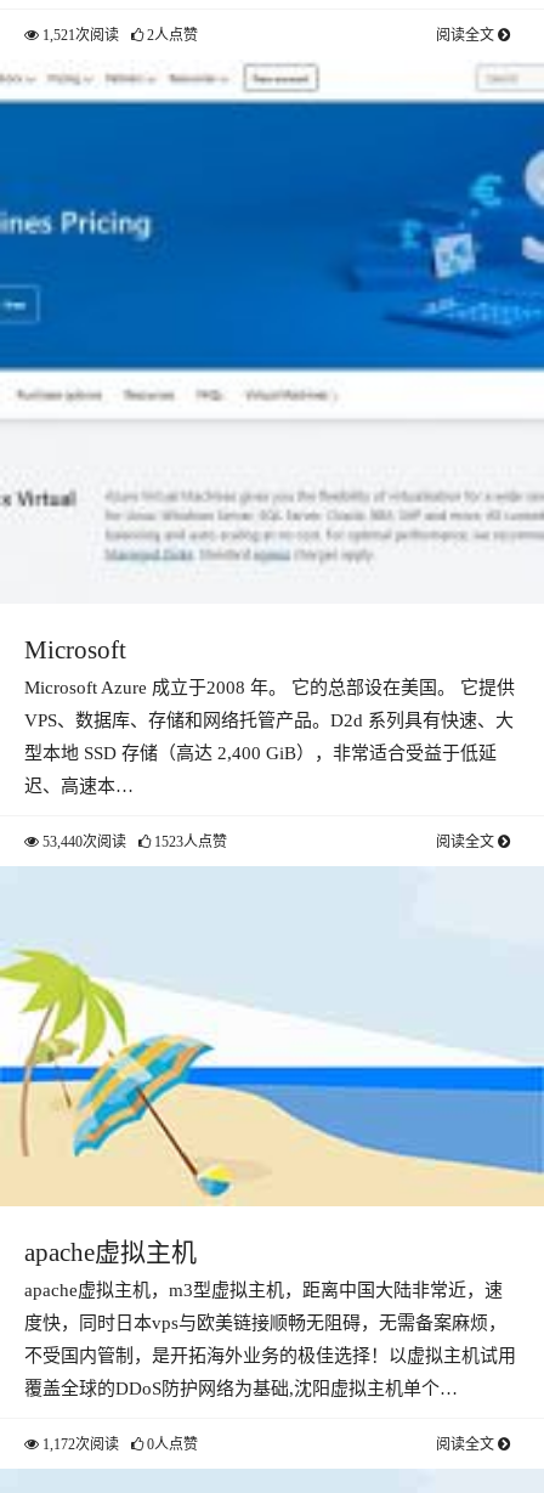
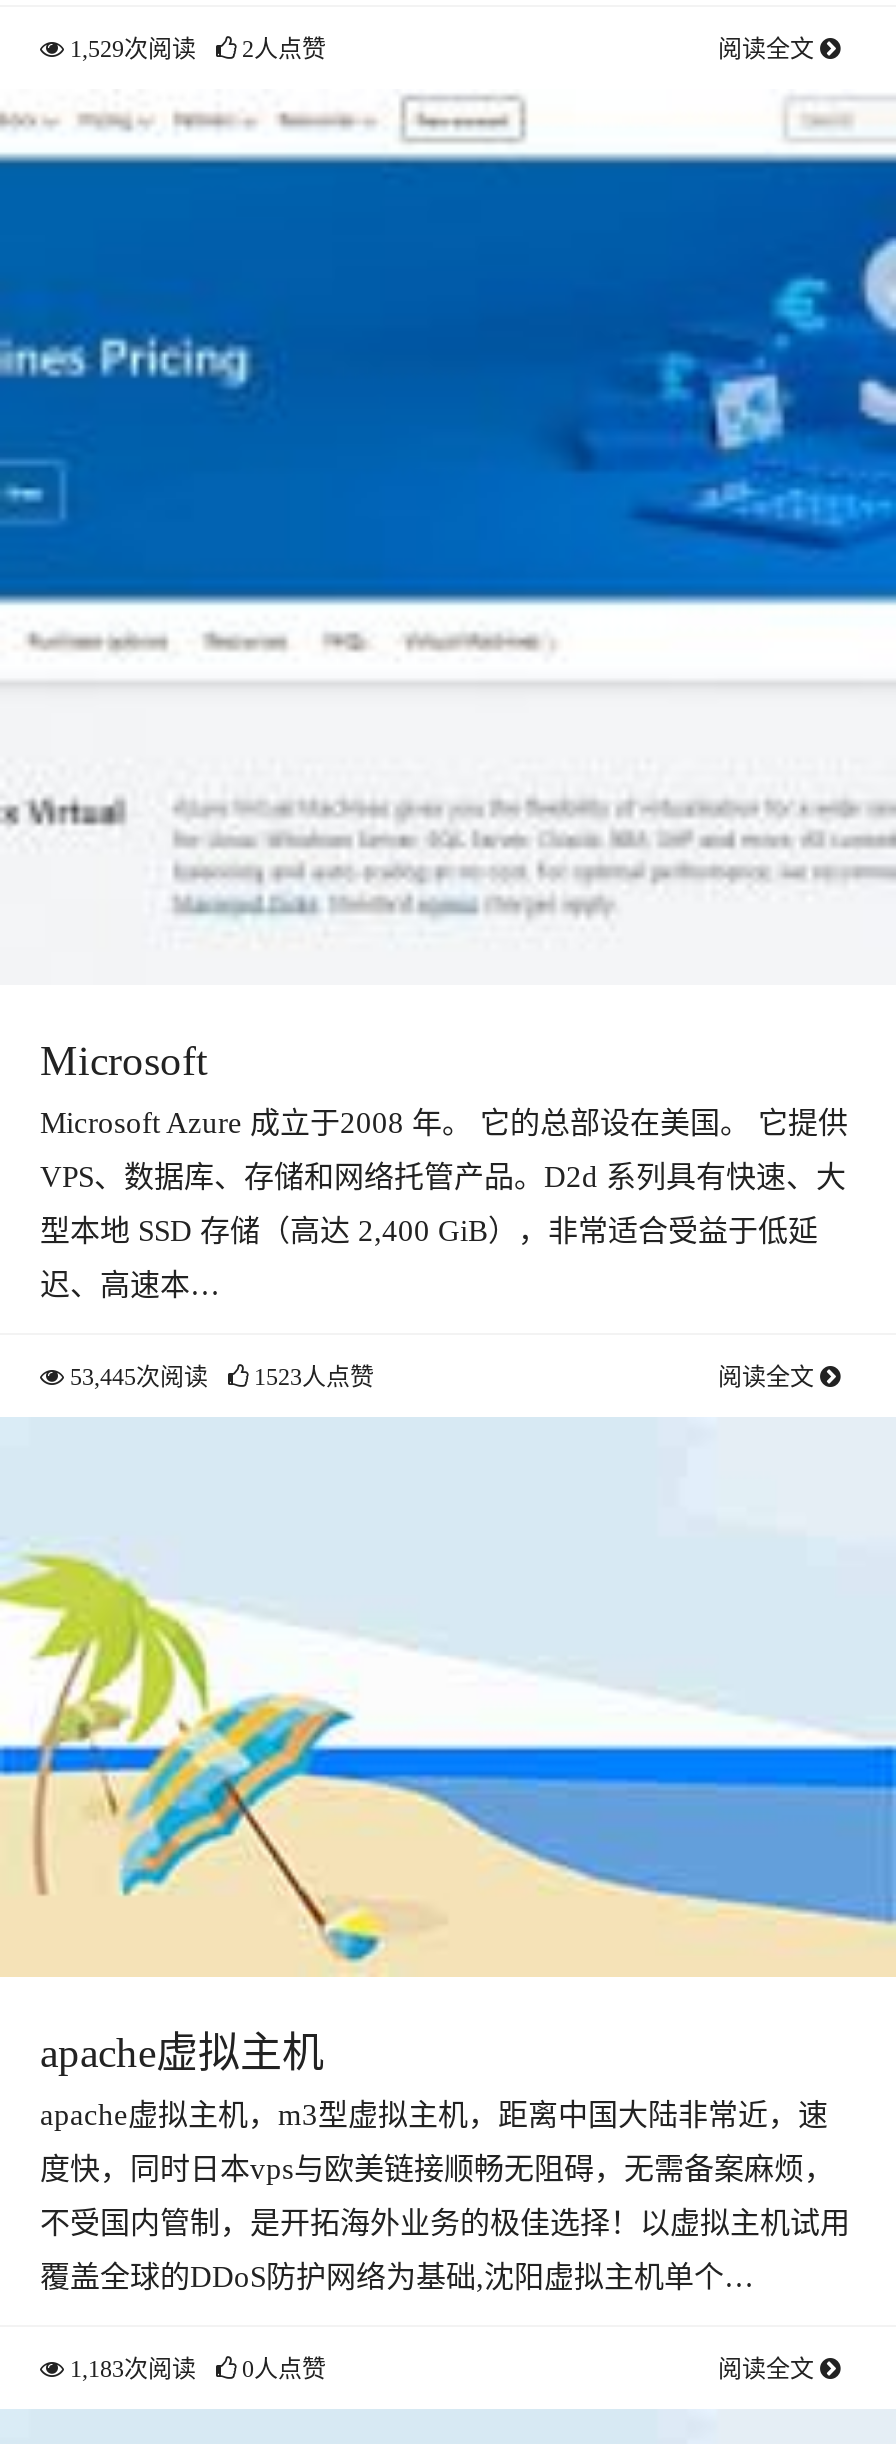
- 1,521次阅读 2人点赞
+ 1,529次阅读 2人点赞

- 53,440次阅读 1523人点赞
+ 53,445次阅读 1523人点赞

- 1,172次阅读 0人点赞
+ 1,183次阅读 0人点赞
